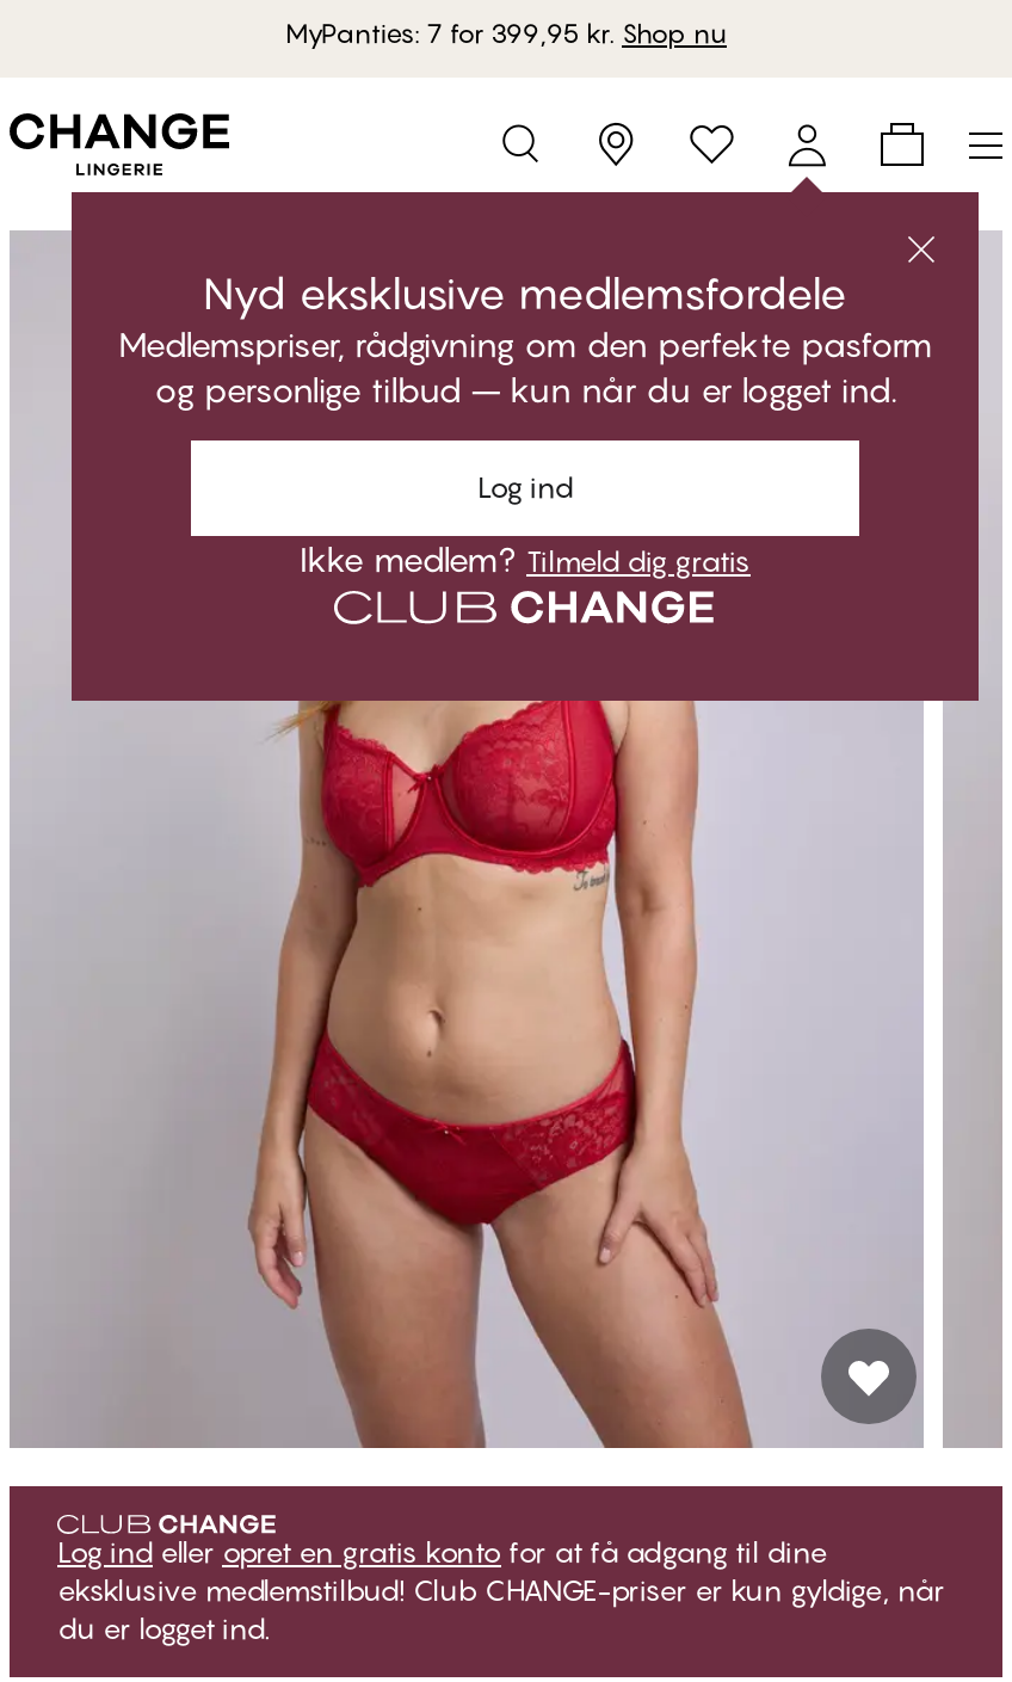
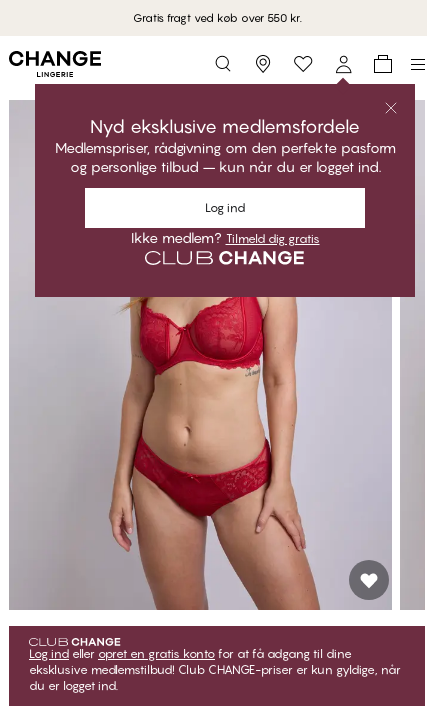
- MyPanties: 7 for 399,95 kr. Shop nu
+ Gratis fragt ved køb over 550 kr.
